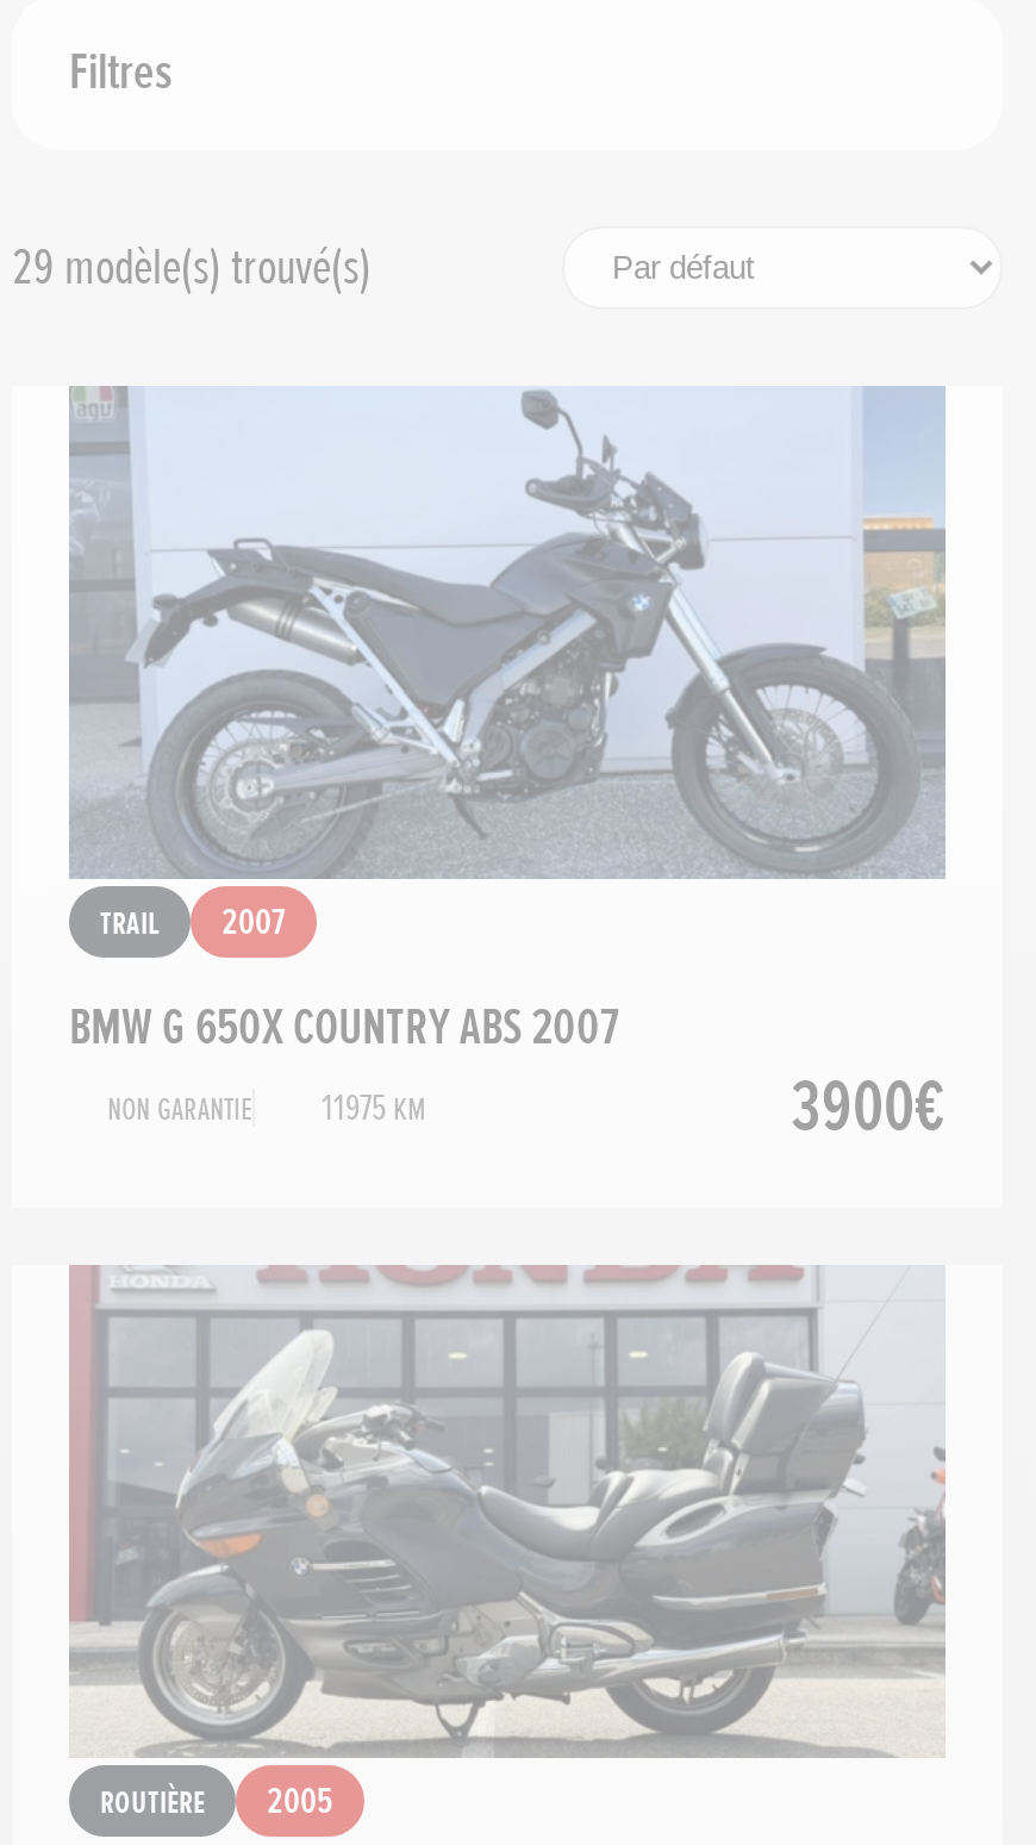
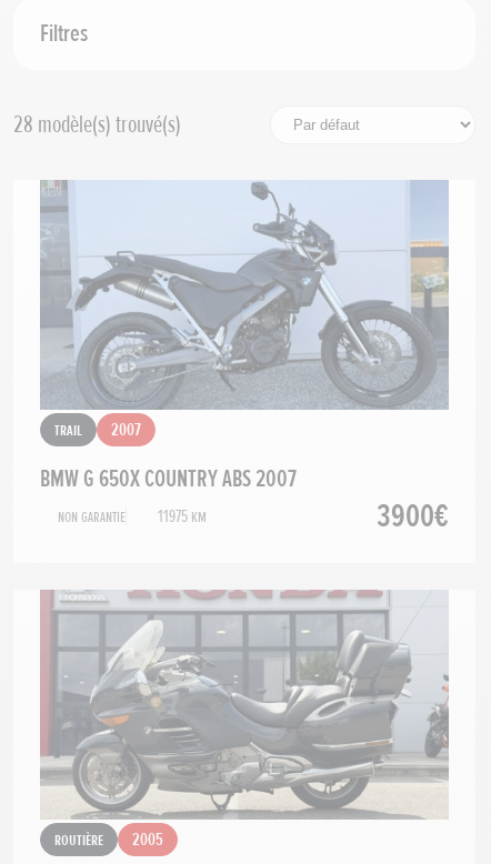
- 29 modèle(s) trouvé(s)
+ 28 modèle(s) trouvé(s)
